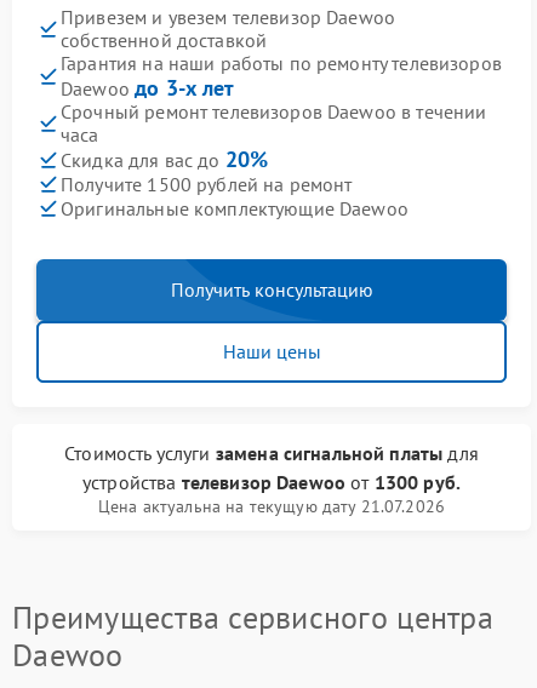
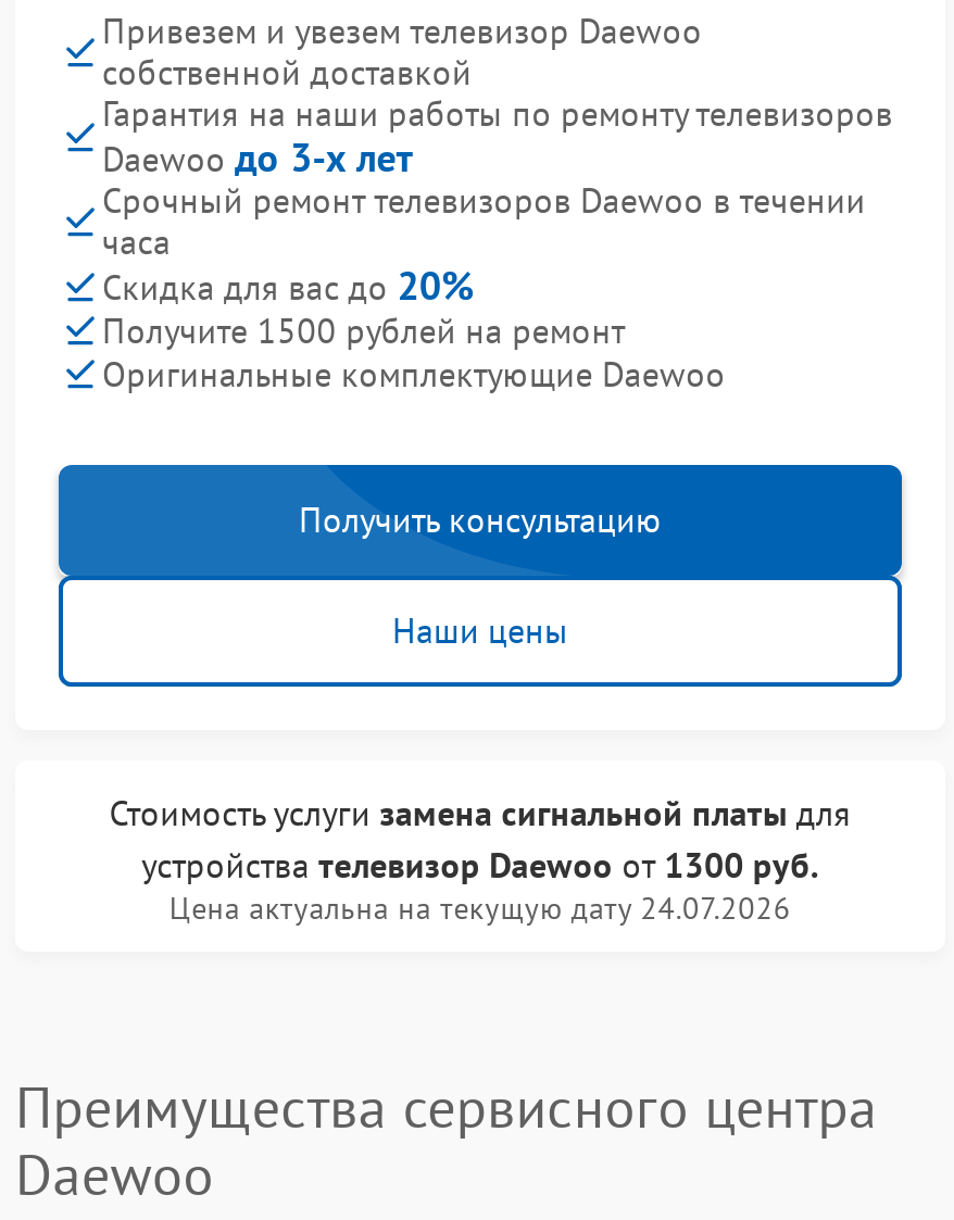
- Цена актуальна на текущую дату 21.07.2026
+ Цена актуальна на текущую дату 24.07.2026
